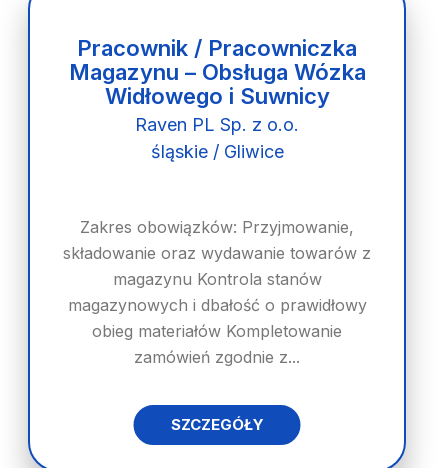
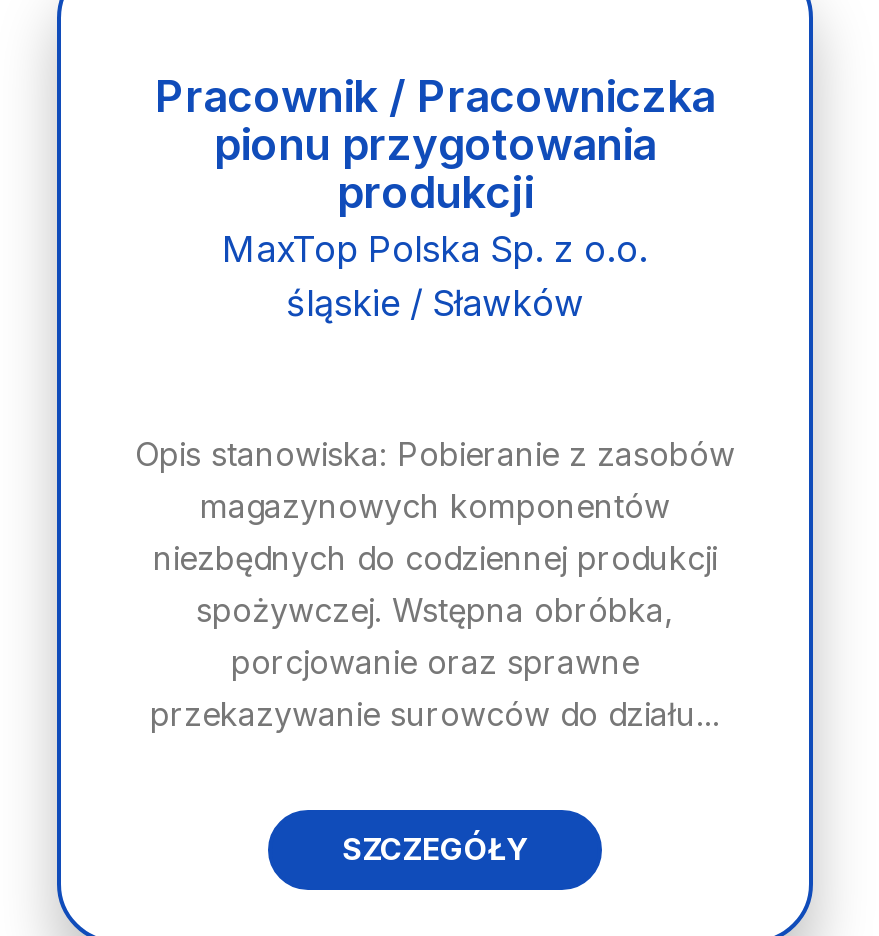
- Magazynu – Obsługa Wózka
- Widłowego i Suwnicy
- Raven PL Sp. z o.o.
- śląskie / Gliwice
+ pionu przygotowania
+ produkcji
+ MaxTop Polska Sp. z o.o.
+ śląskie / Sławków

- Zakres obowiązków: Przyjmowanie,
- składowanie oraz wydawanie towarów z
- magazynu Kontrola stanów
- magazynowych i dbałość o prawidłowy
- obieg materiałów Kompletowanie
- zamówień zgodnie z...
+ Opis stanowiska: Pobieranie z zasobów
+ magazynowych komponentów
+ niezbędnych do codziennej produkcji
+ spożywczej. Wstępna obróbka,
+ porcjowanie oraz sprawne
+ przekazywanie surowców do działu...
